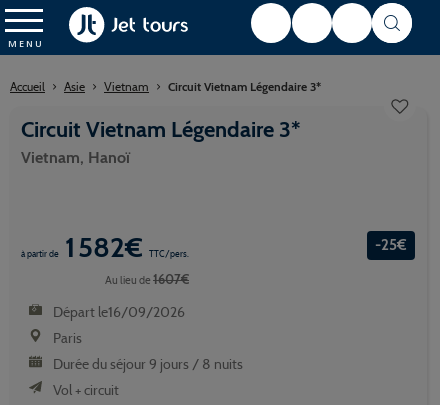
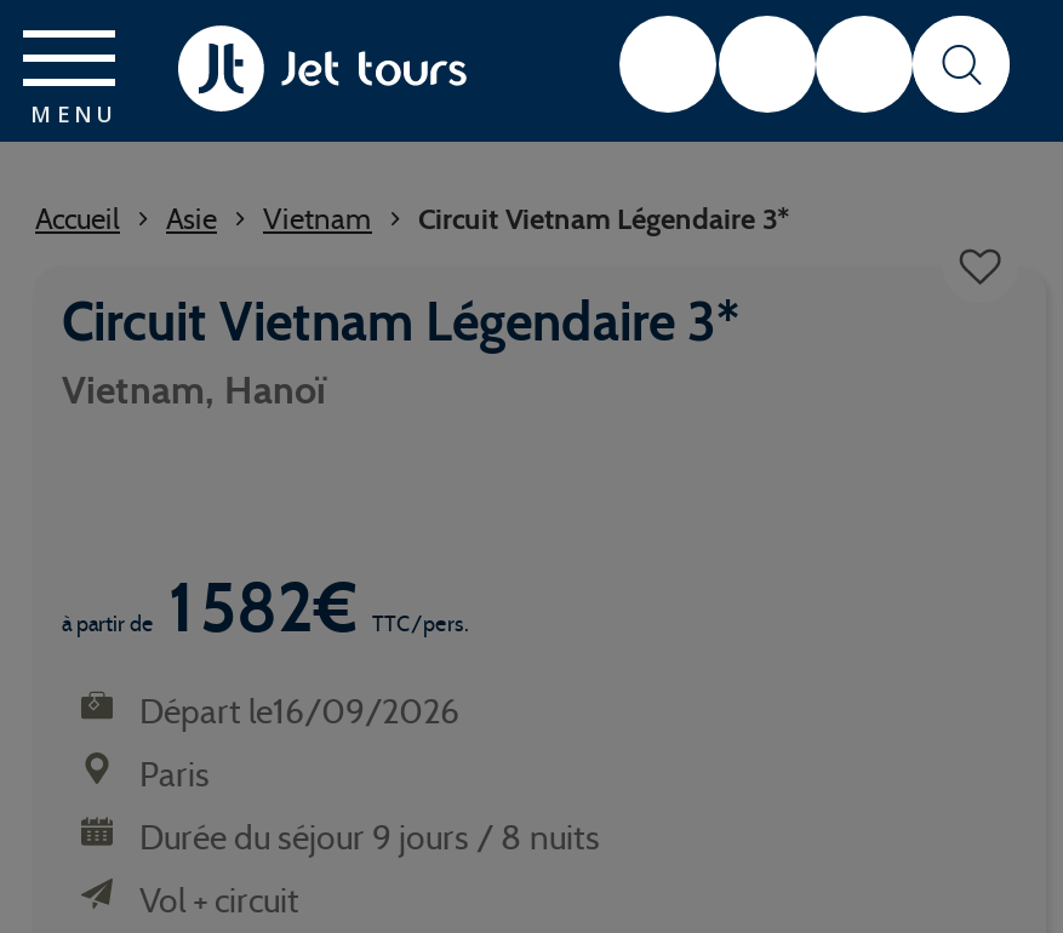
- -25€

- Au lieu de 1607€
